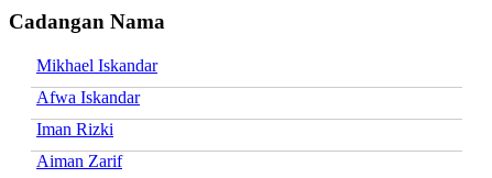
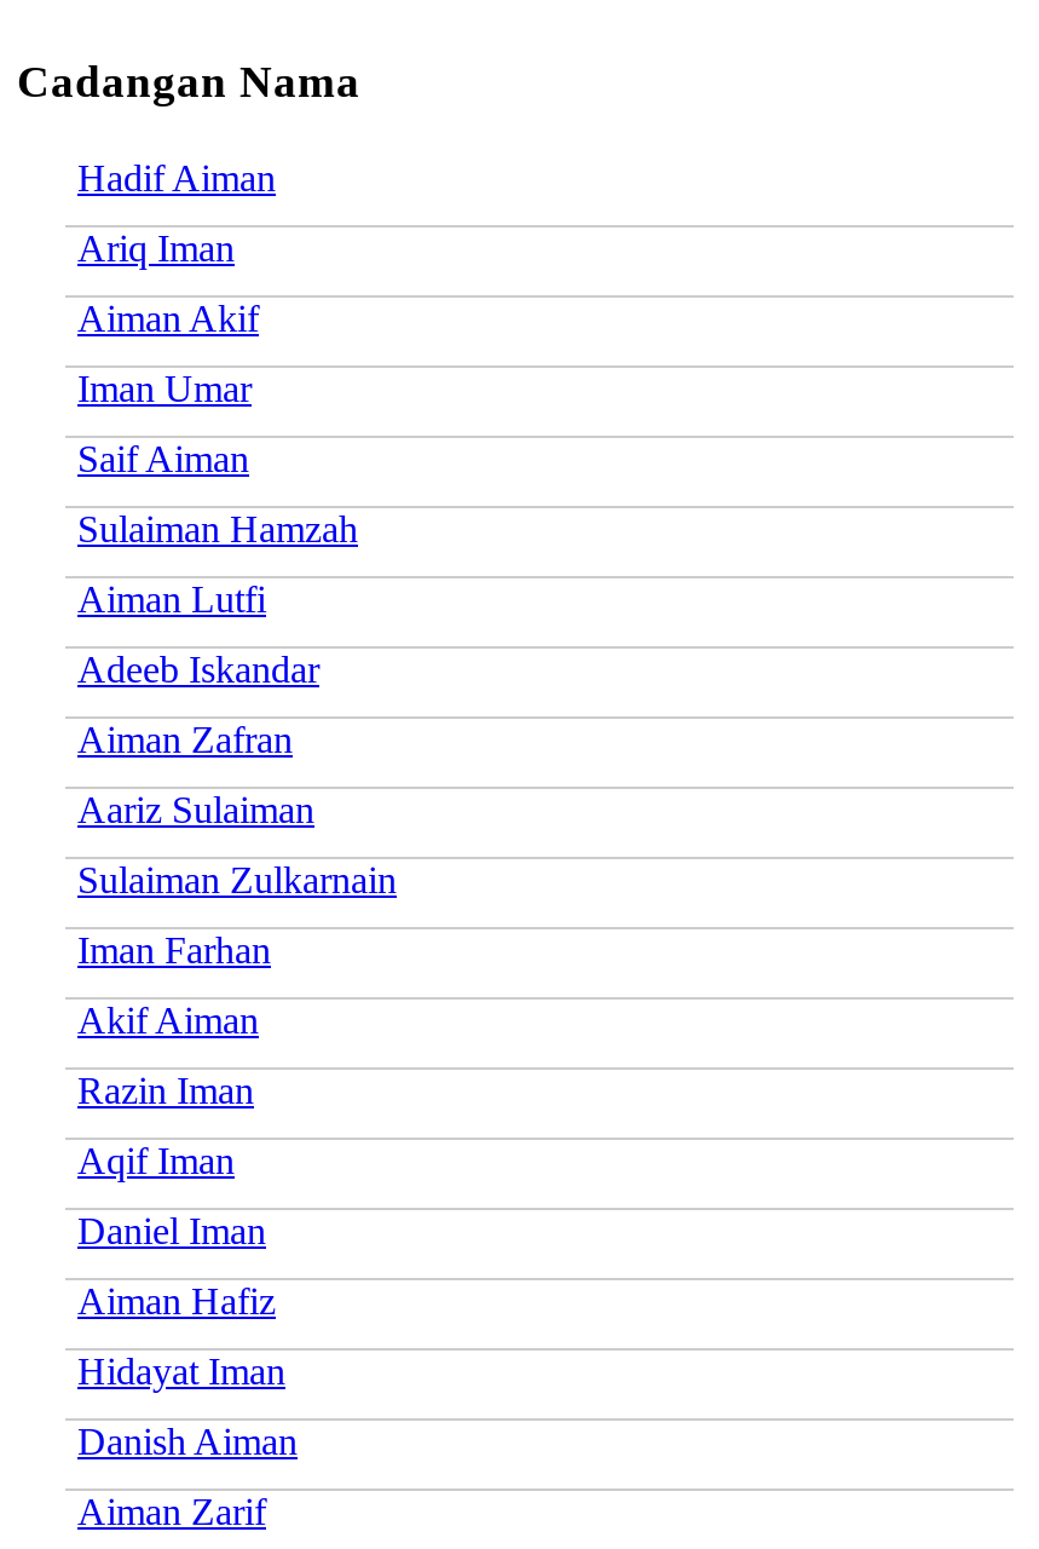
- Mikhael Iskandar
- Afwa Iskandar
- Iman Rizki
+ Hadif Aiman
+ Ariq Iman
+ Aiman Akif
+ Iman Umar
+ Saif Aiman
+ Sulaiman Hamzah
+ Aiman Lutfi
+ Adeeb Iskandar
+ Aiman Zafran
+ Aariz Sulaiman
+ Sulaiman Zulkarnain
+ Iman Farhan
+ Akif Aiman
+ Razin Iman
+ Aqif Iman
+ Daniel Iman
+ Aiman Hafiz
+ Hidayat Iman
+ Danish Aiman
